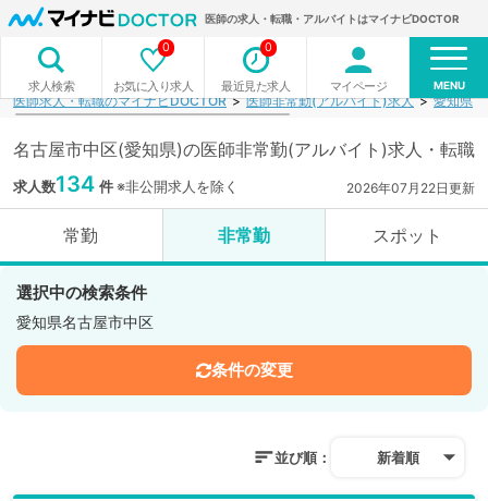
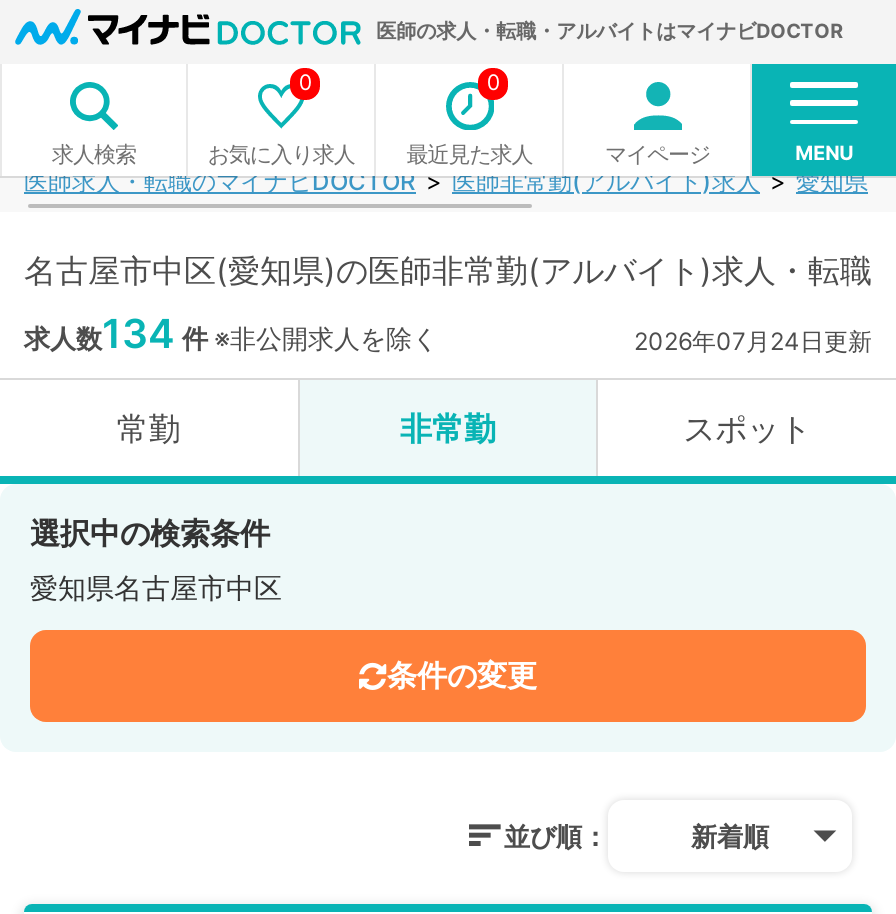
- 2026年07月22日更新
+ 2026年07月24日更新
